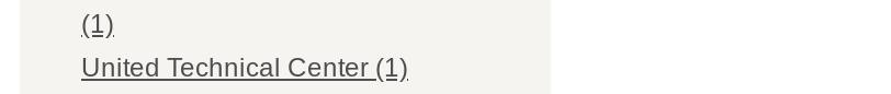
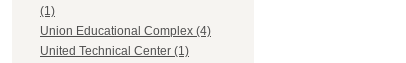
+ Union Educational Complex (4)
